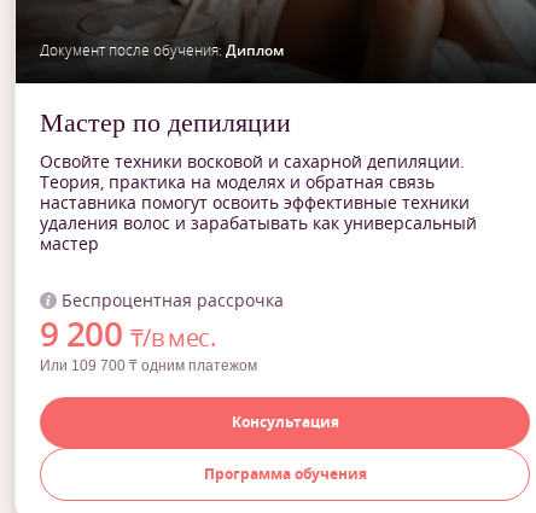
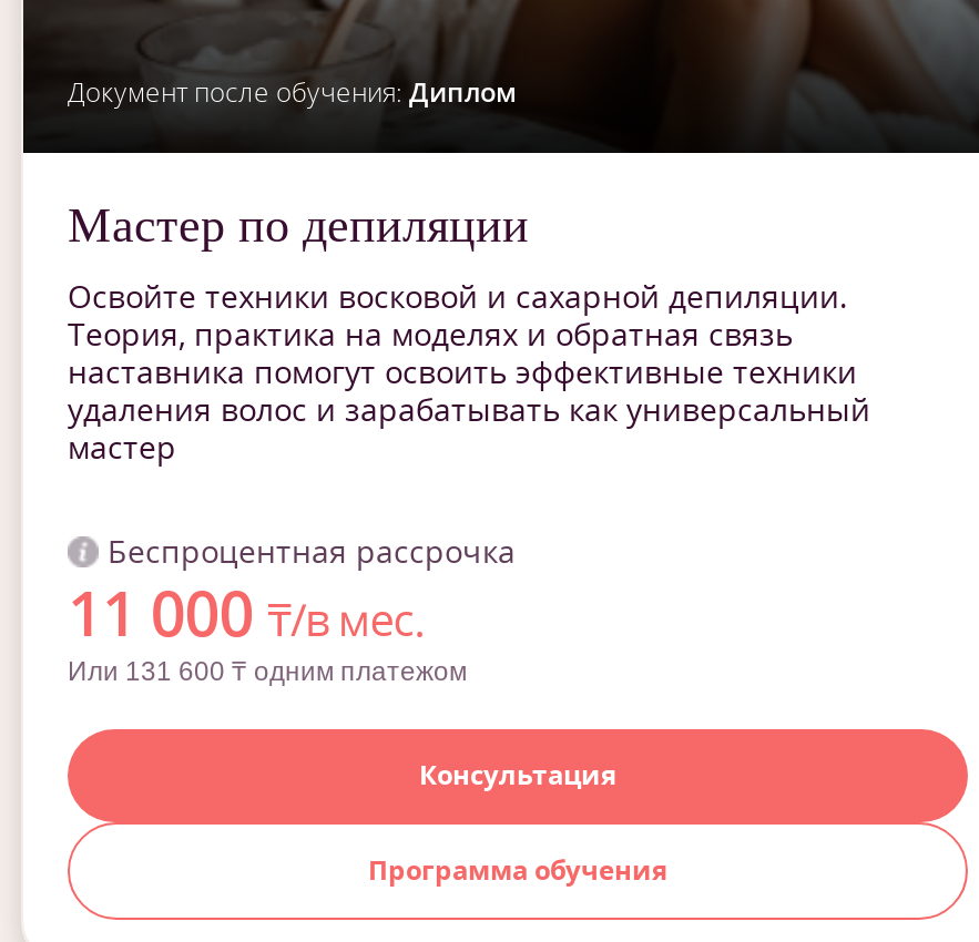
- 9 200 ₸/в мес.
+ 11 000 ₸/в мес.

- Или 109 700 ₸ одним платежом
+ Или 131 600 ₸ одним платежом
